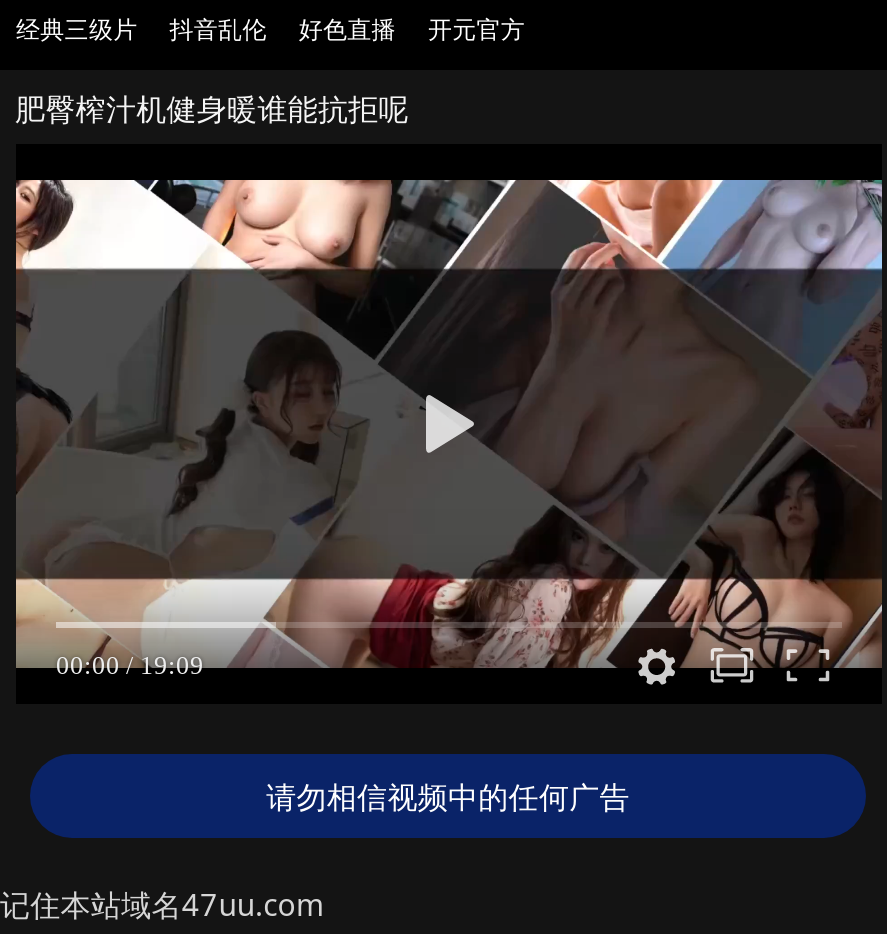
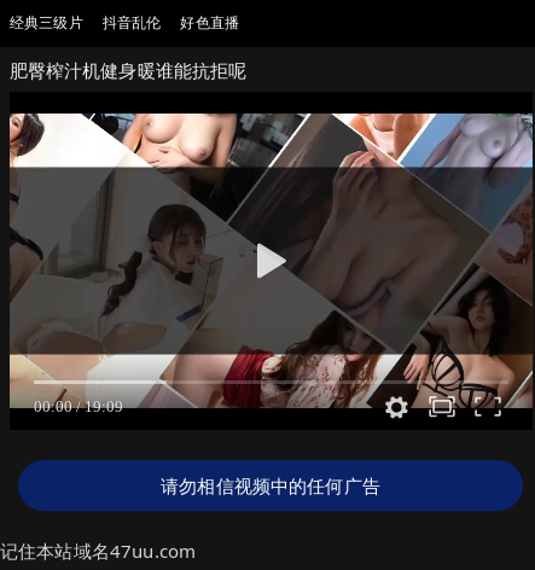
- 开元官方
